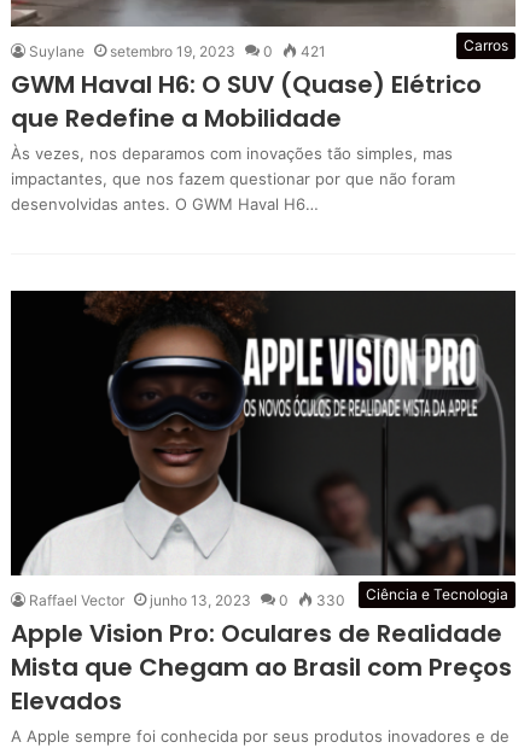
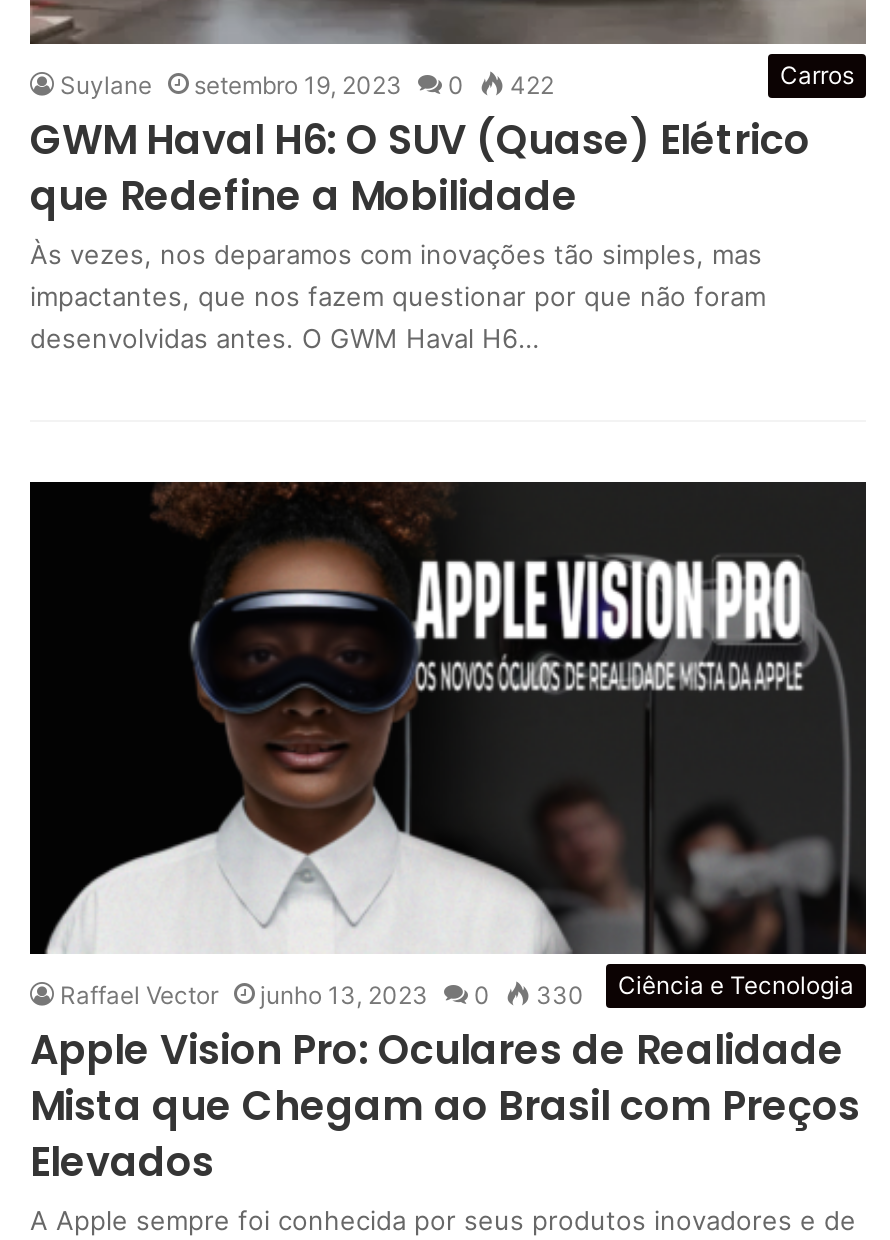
- Suylane setembro 19, 2023 0 421
+ Suylane setembro 19, 2023 0 422
